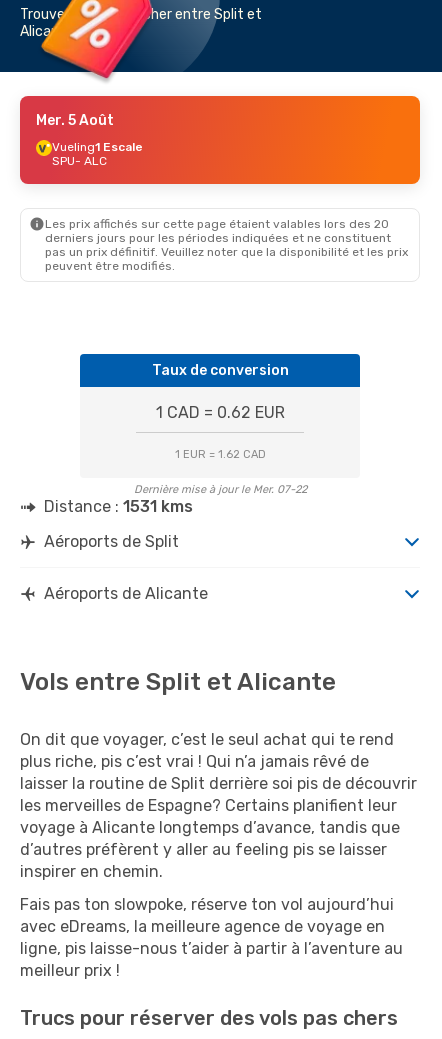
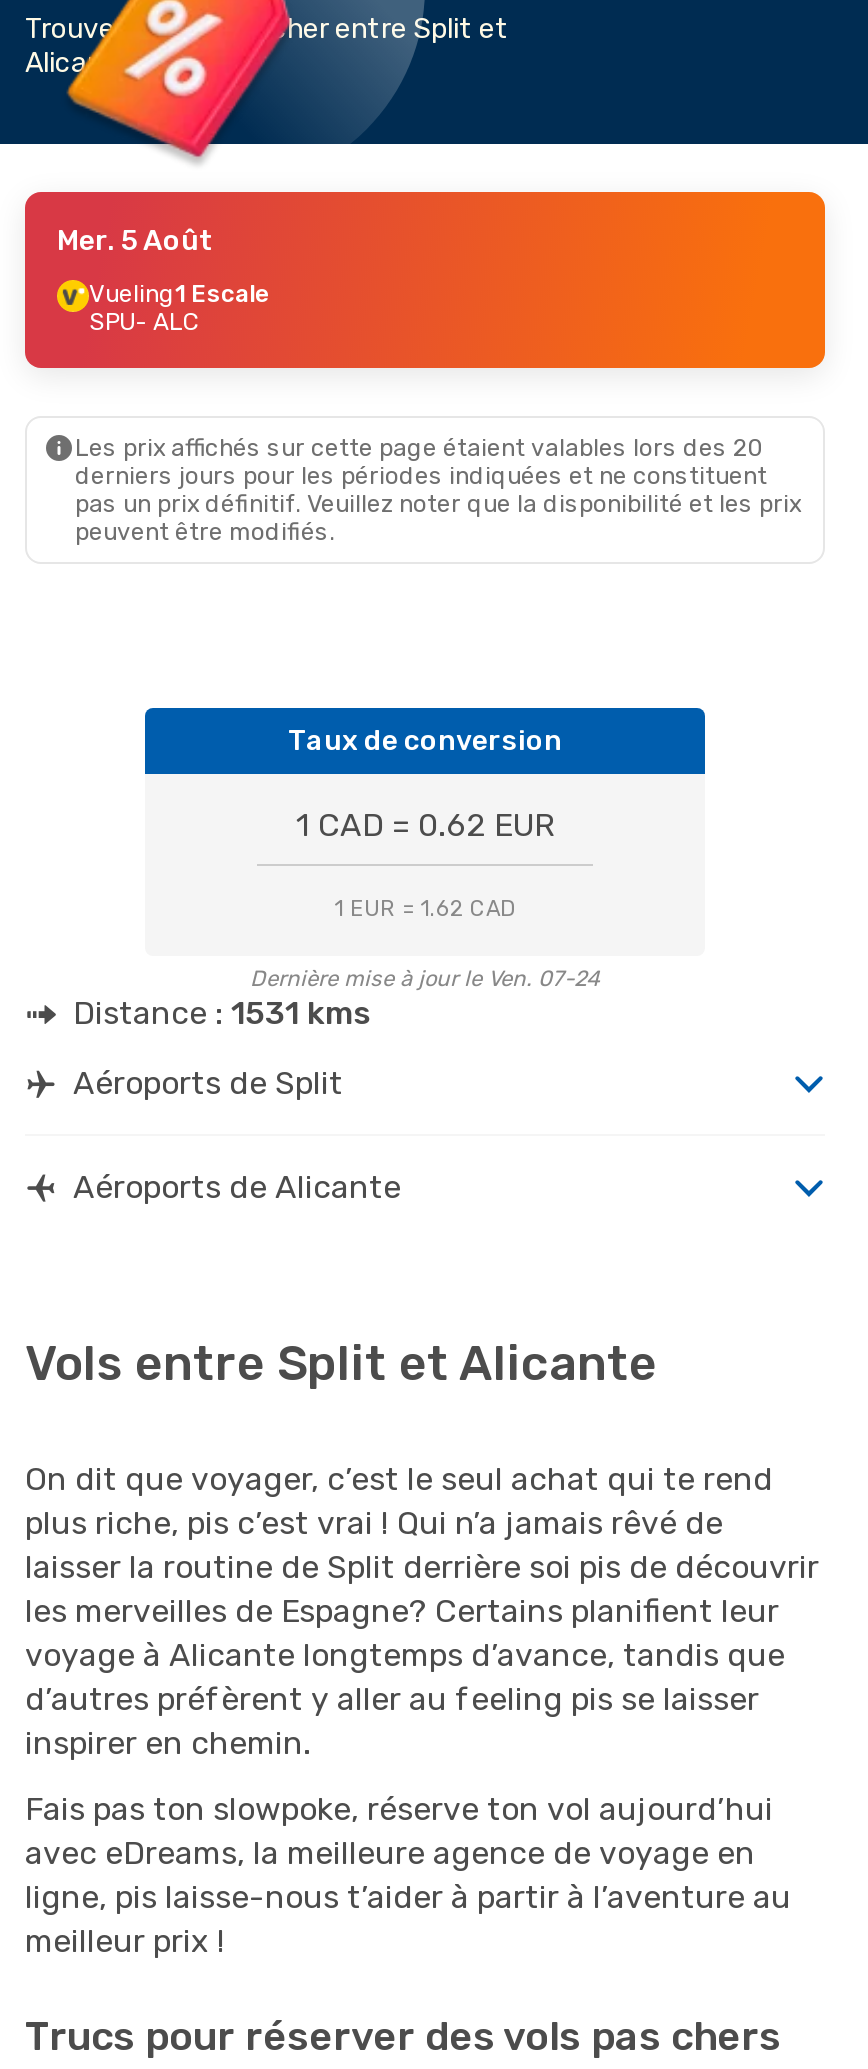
- Dernière mise à jour le Mer. 07-22
+ Dernière mise à jour le Ven. 07-24
